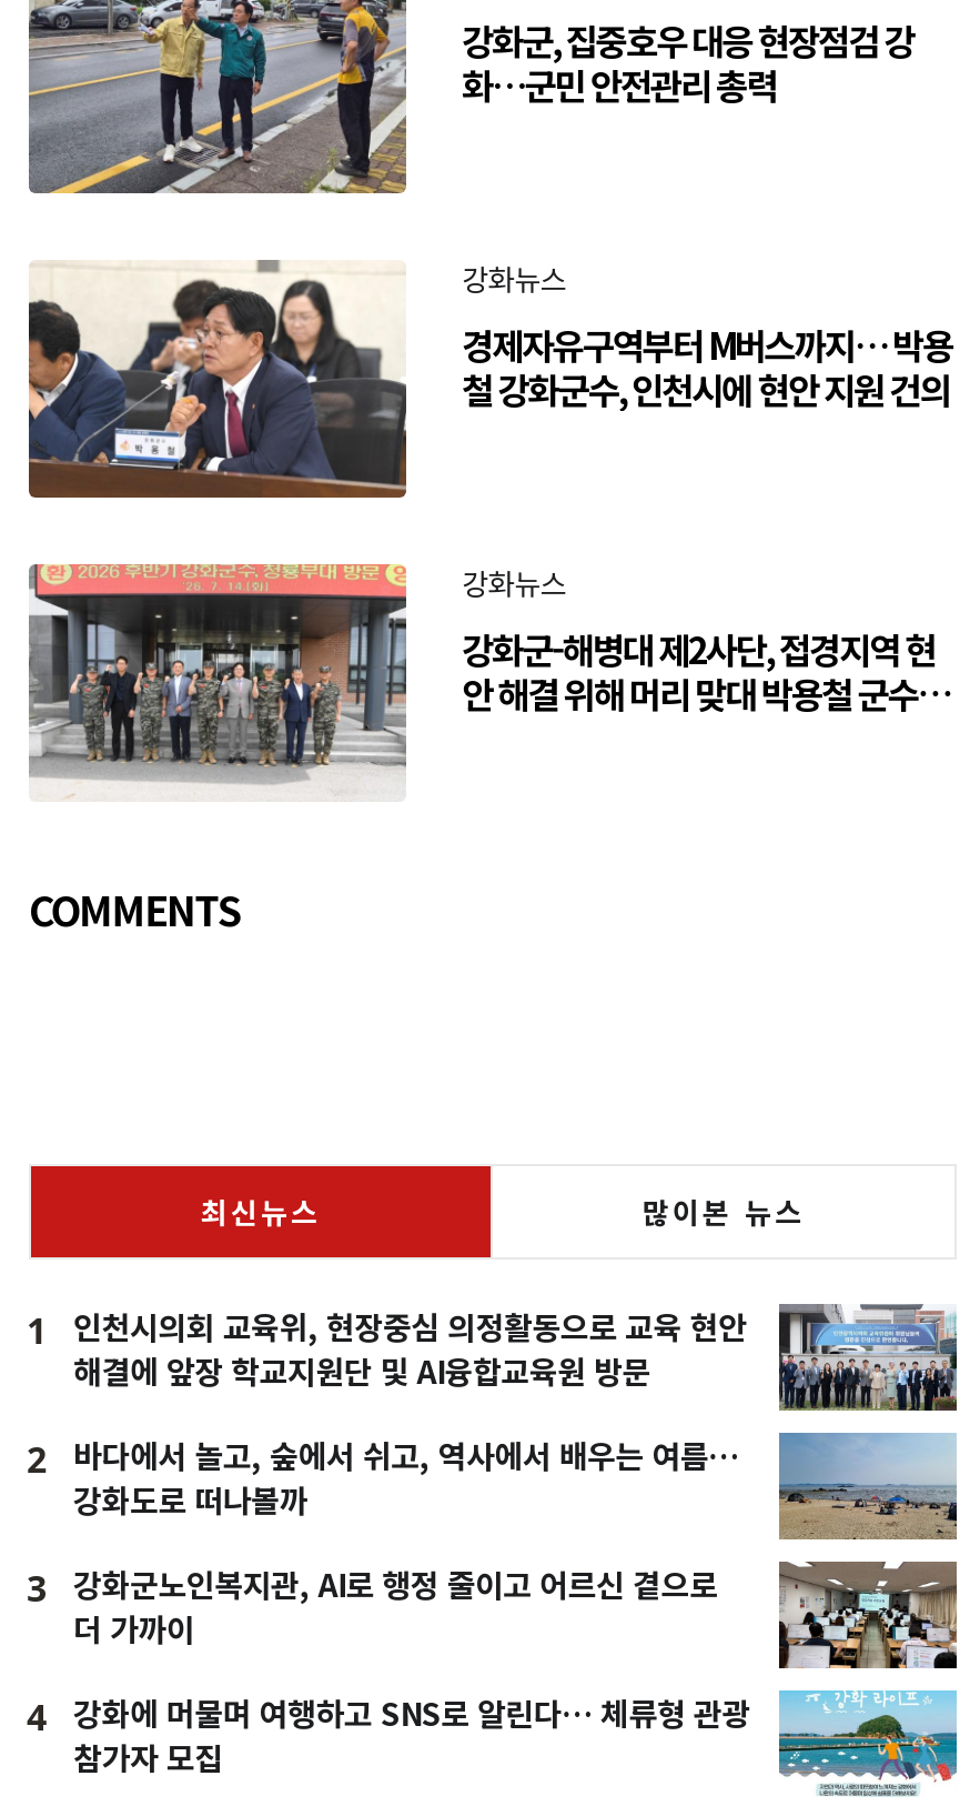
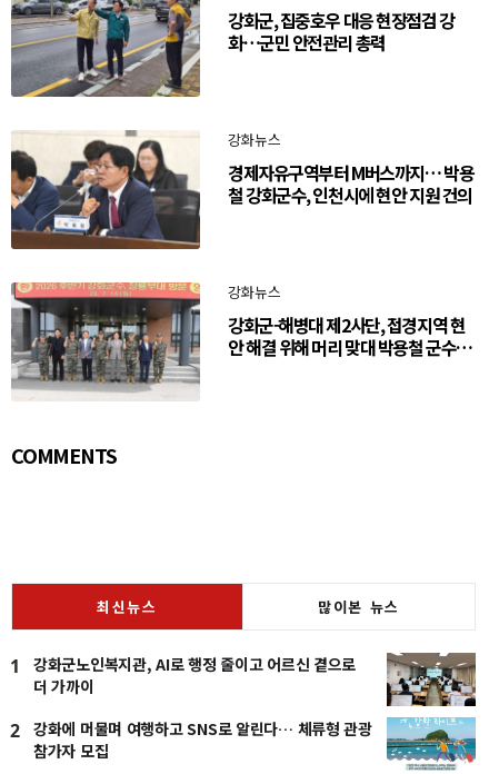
- [image]
- 인천시의회 교육위, 현장중심 의정활동으로 교육 현안
- 해결에 앞장 학교지원단 및 AI융합교육원 방문
- 2
- 바다에서 놀고, 숲에서 쉬고, 역사에서 배우는 여름…
- 강화도로 떠나볼까
- 3

- [image]

- 4 강화에 머물며 여행하고 SNS로 알린다… 체류형 관광
+ 2 강화에 머물며 여행하고 SNS로 알린다… 체류형 관광
